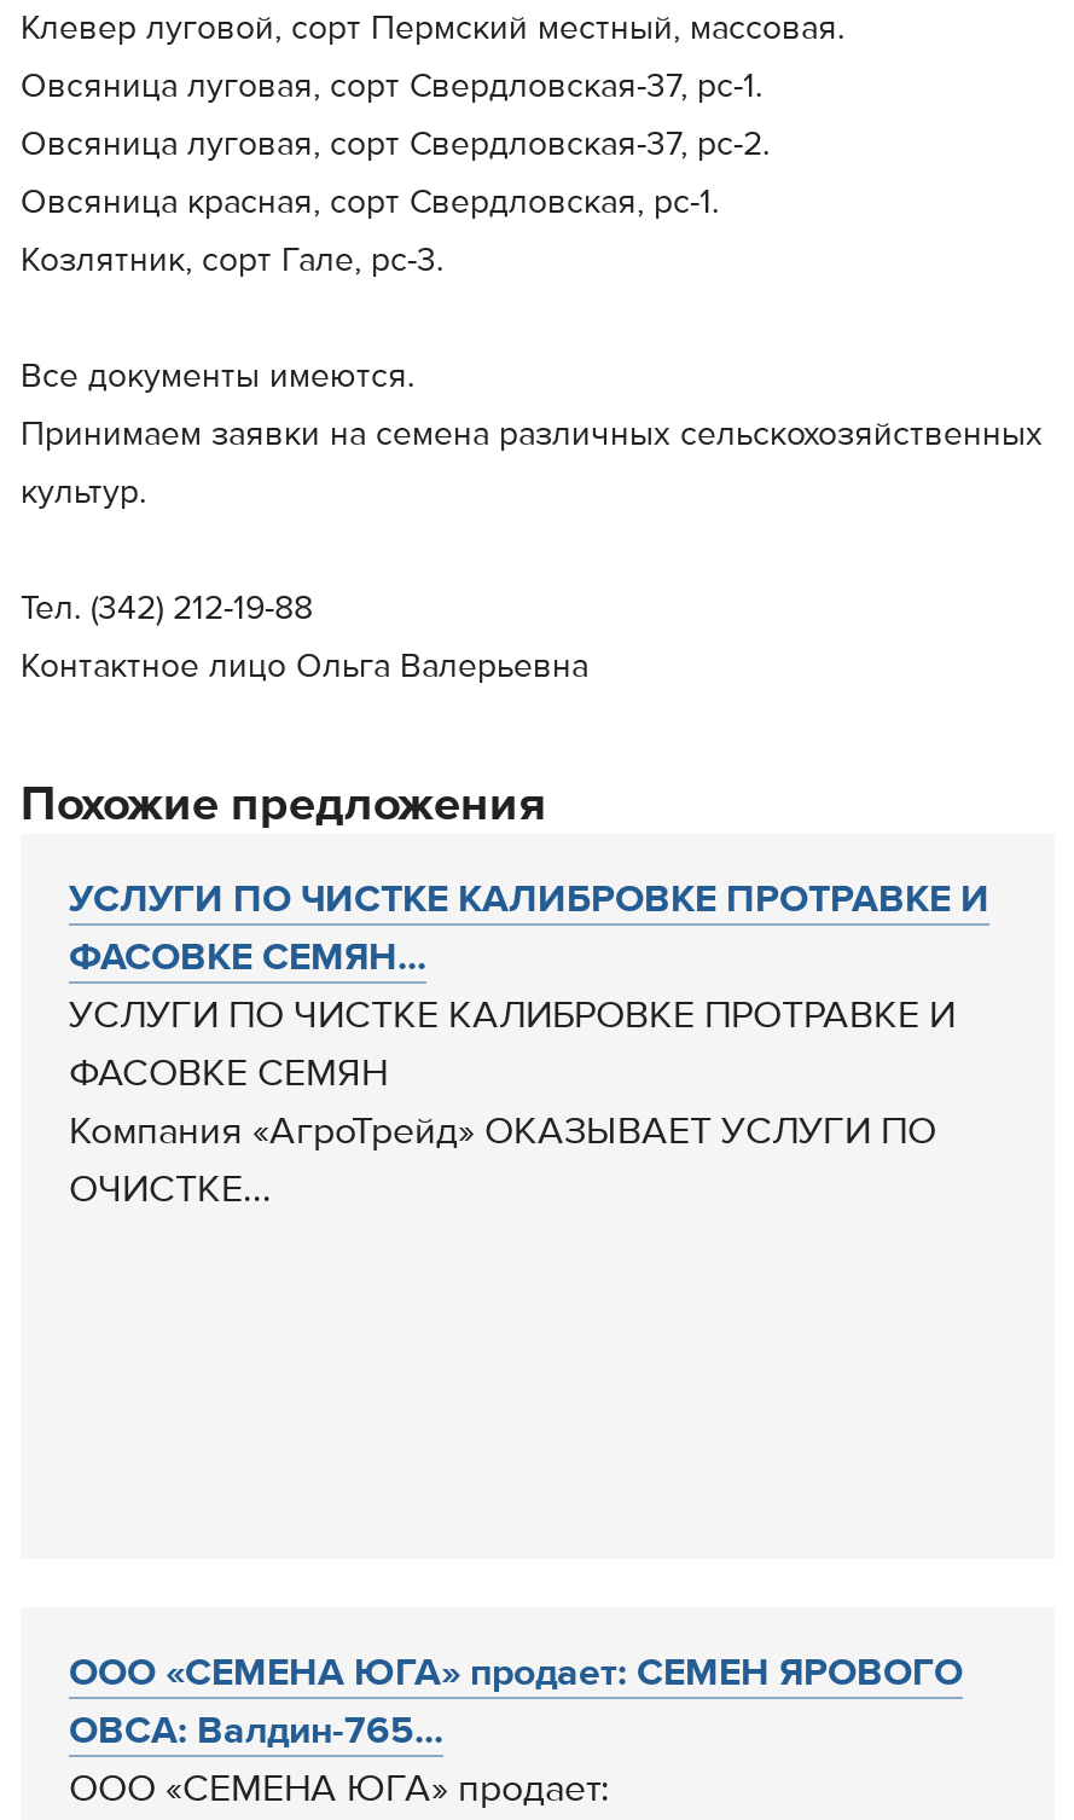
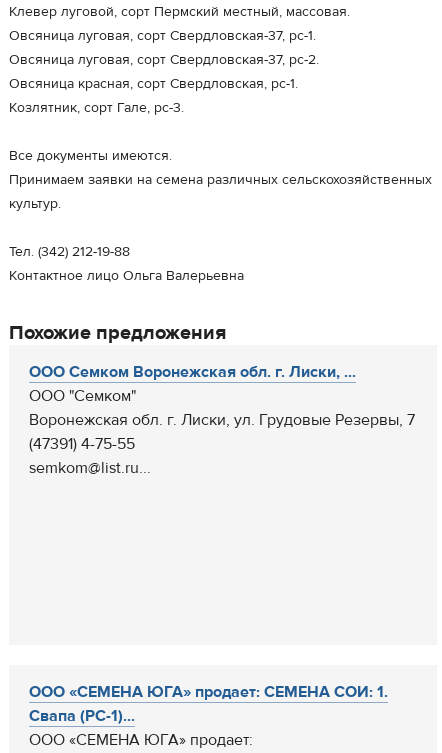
- УСЛУГИ ПО ЧИСТКЕ КАЛИБРОВКЕ ПРОТРАВКЕ И
- ФАСОВКЕ СЕМЯН...
- УСЛУГИ ПО ЧИСТКЕ КАЛИБРОВКЕ ПРОТРАВКЕ И
- ФАСОВКЕ СЕМЯН
- Компания «АгроТрейд» ОКАЗЫВАЕТ УСЛУГИ ПО
- ОЧИСТКЕ...
+ ООО Семком Воронежская обл. г. Лиски, ...
+ ООО "Семком"
+ Воронежская обл. г. Лиски, ул. Грудовые Резервы, 7
+ (47391) 4-75-55
+ semkom@list.ru...

- ООО «СЕМЕНА ЮГА» продает: СЕМЕН ЯРОВОГО
- ОВСА: Валдин-765...
+ ООО «СЕМЕНА ЮГА» продает: СЕМЕНА СОИ: 1.
+ Свапа (РС-1)...
